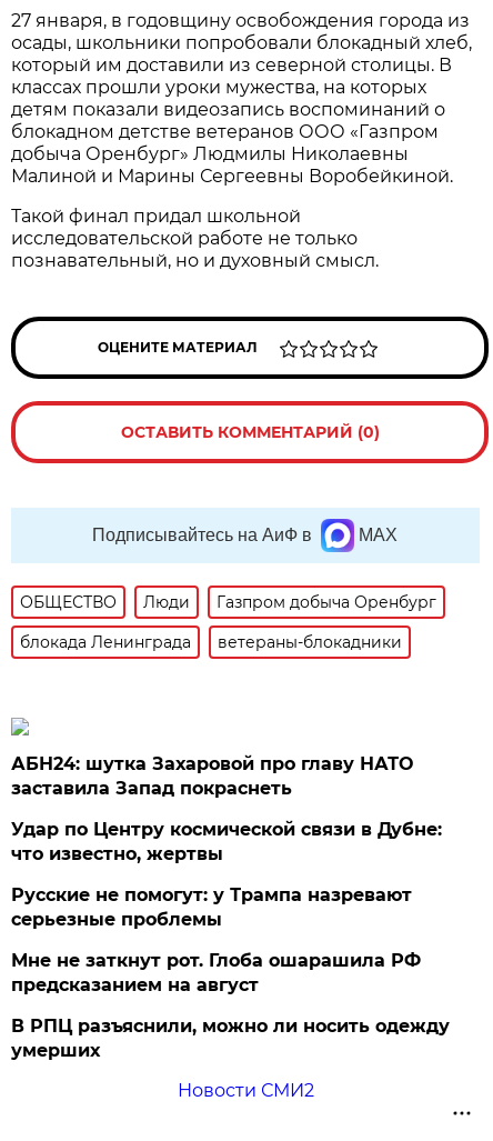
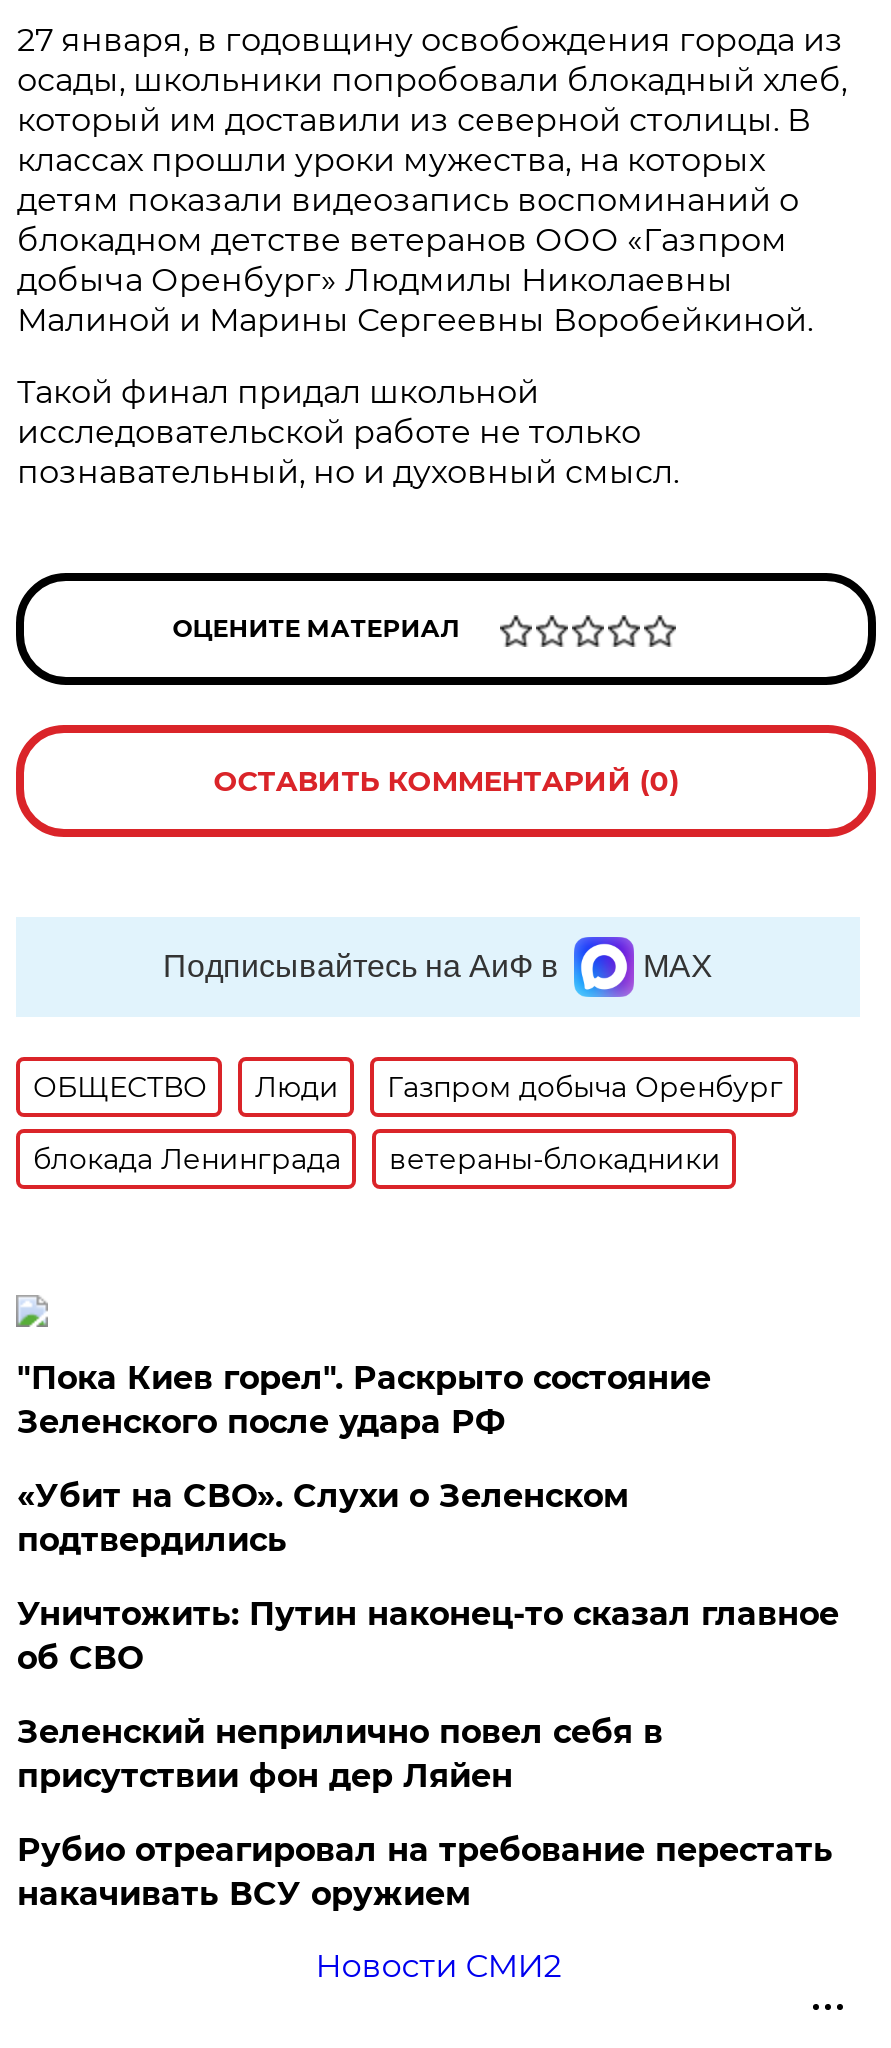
- АБН24: шутка Захаровой про главу НАТО
- заставила Запад покраснеть
+ "Пока Киев горел". Раскрыто состояние
+ Зеленского после удара РФ

- Удар по Центру космической связи в Дубне:
- что известно, жертвы
+ «Убит на СВО». Слухи о Зеленском
+ подтвердились

- Русские не помогут: у Трампа назревают
- серьезные проблемы
+ Уничтожить: Путин наконец-то сказал главное
+ об СВО

- Мне не заткнут рот. Глоба ошарашила РФ
- предсказанием на август
+ Зеленский неприлично повел cебя в
+ присутствии фон дер Ляйен

- В РПЦ разъяснили, можно ли носить одежду
- умерших
+ Рубио отреагировал на требование перестать
+ накачивать ВСУ оружием
